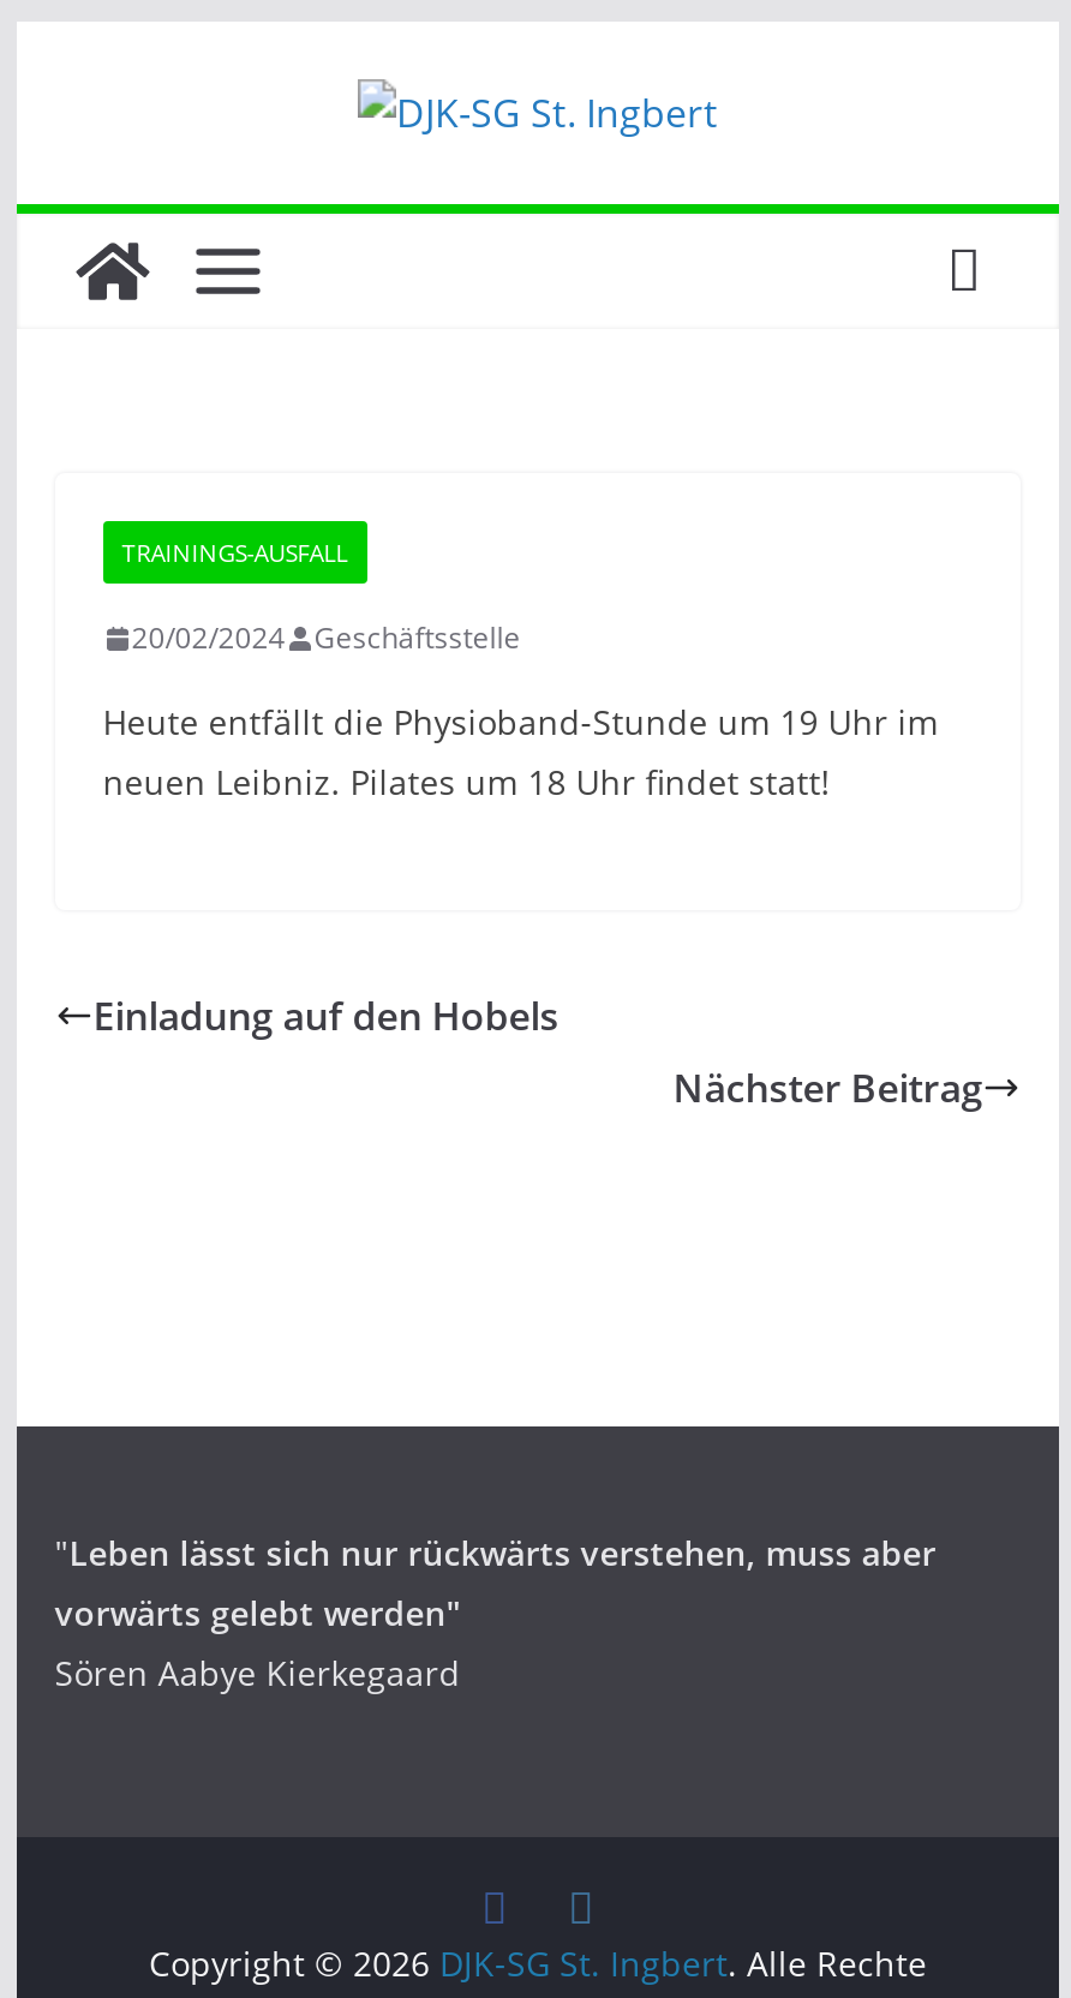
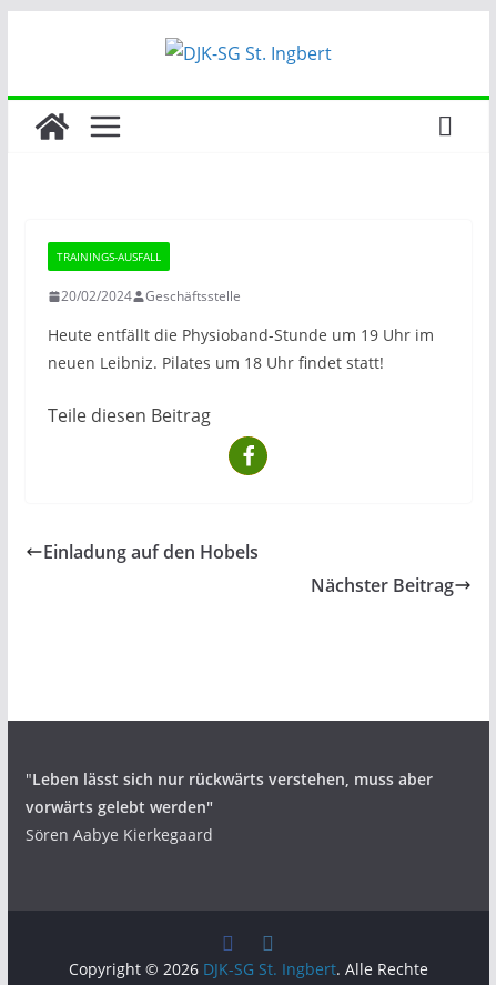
+ Teile diesen Beitrag

+ [image]

moved down: Einladung auf den Hobels | Nächster Beitrag
